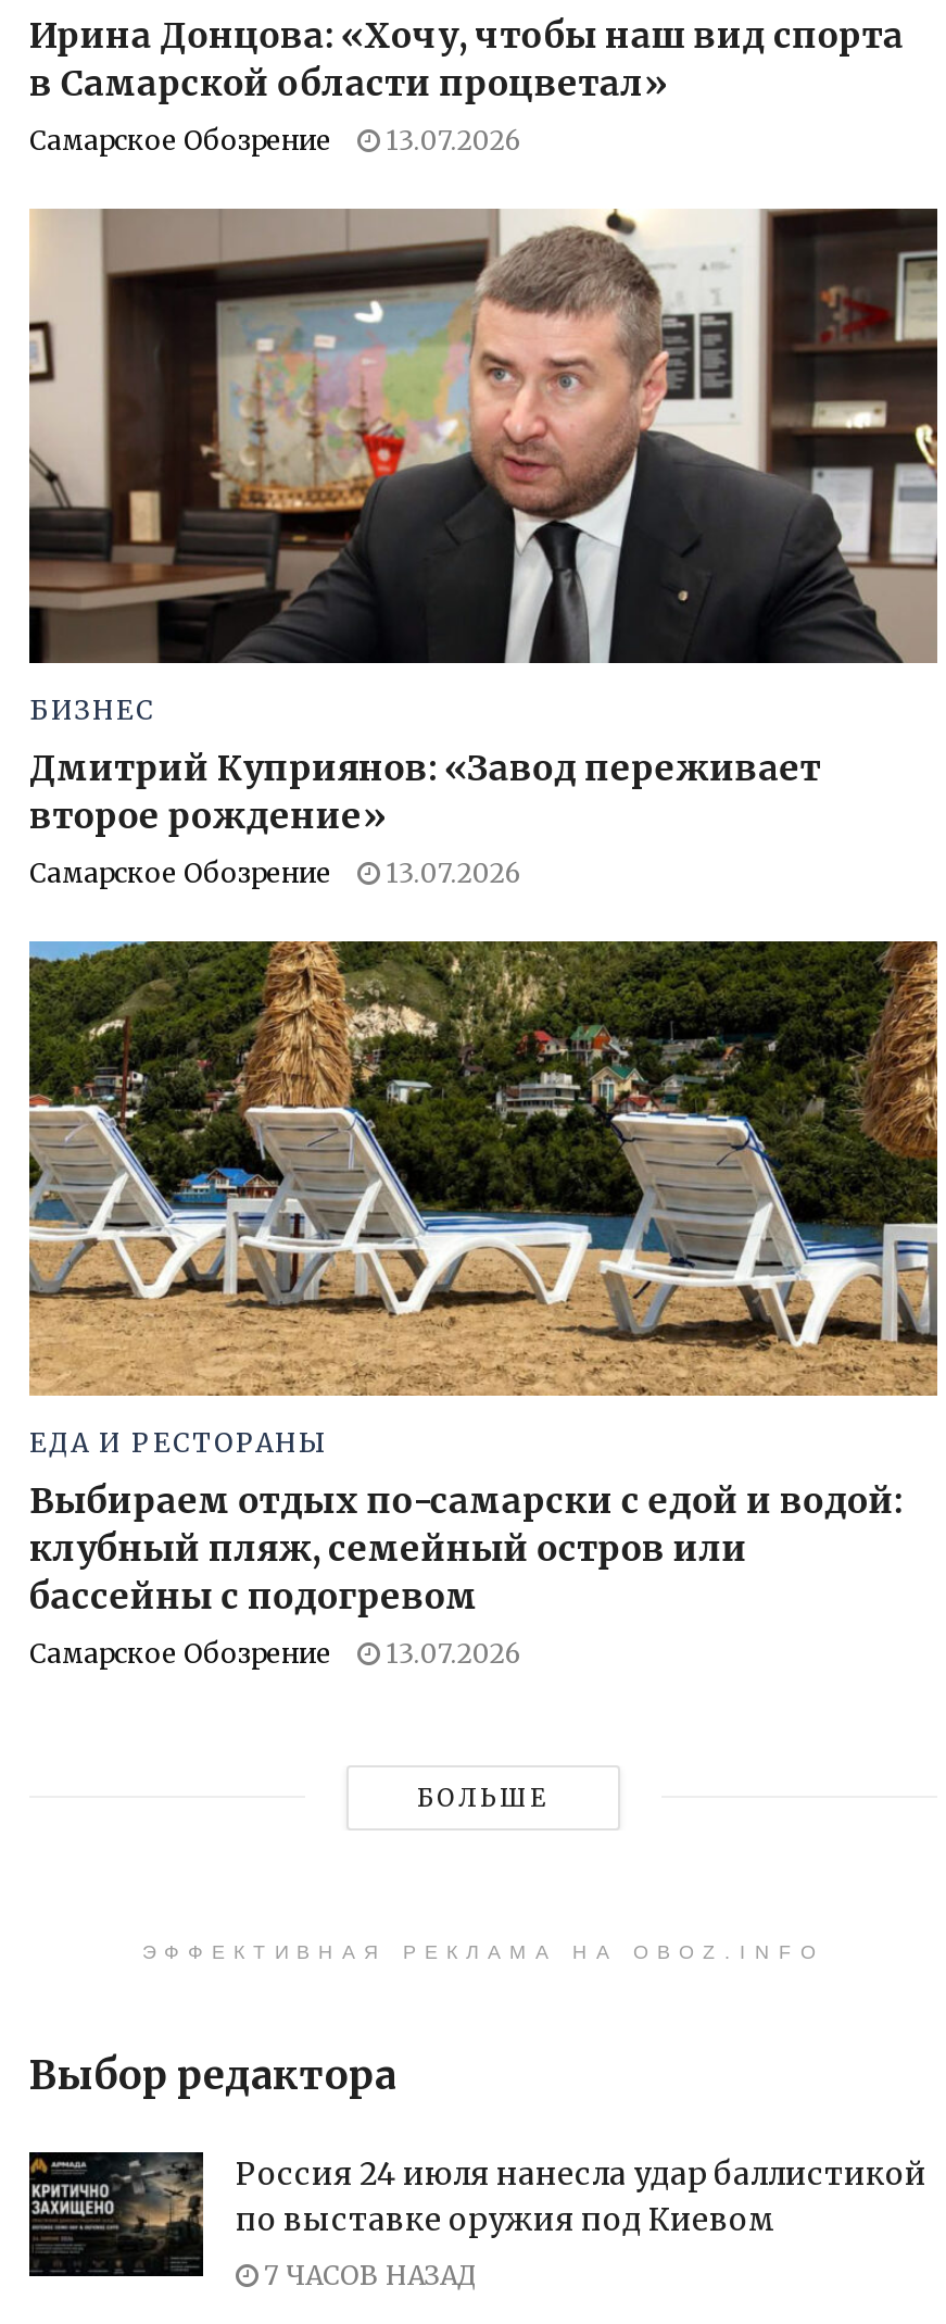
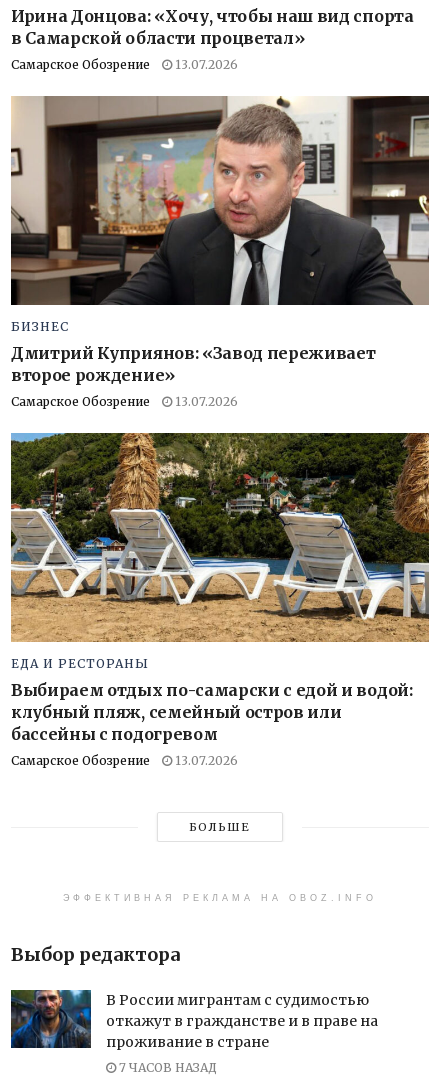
- [image]
- Россия 24 июля нанесла удар баллистикой
- по выставке оружия под Киевом
+ [image]
+ В России мигрантам с судимостью
+ откажут в гражданстве и в праве на
+ проживание в стране
